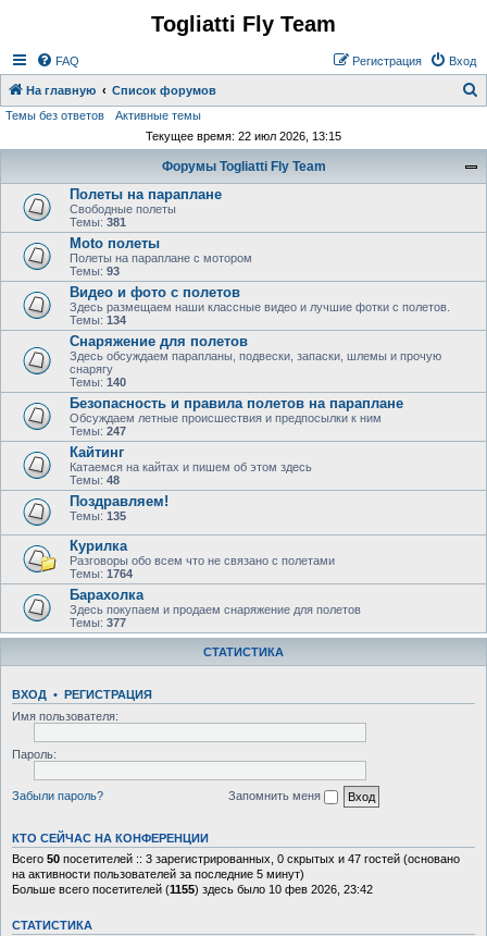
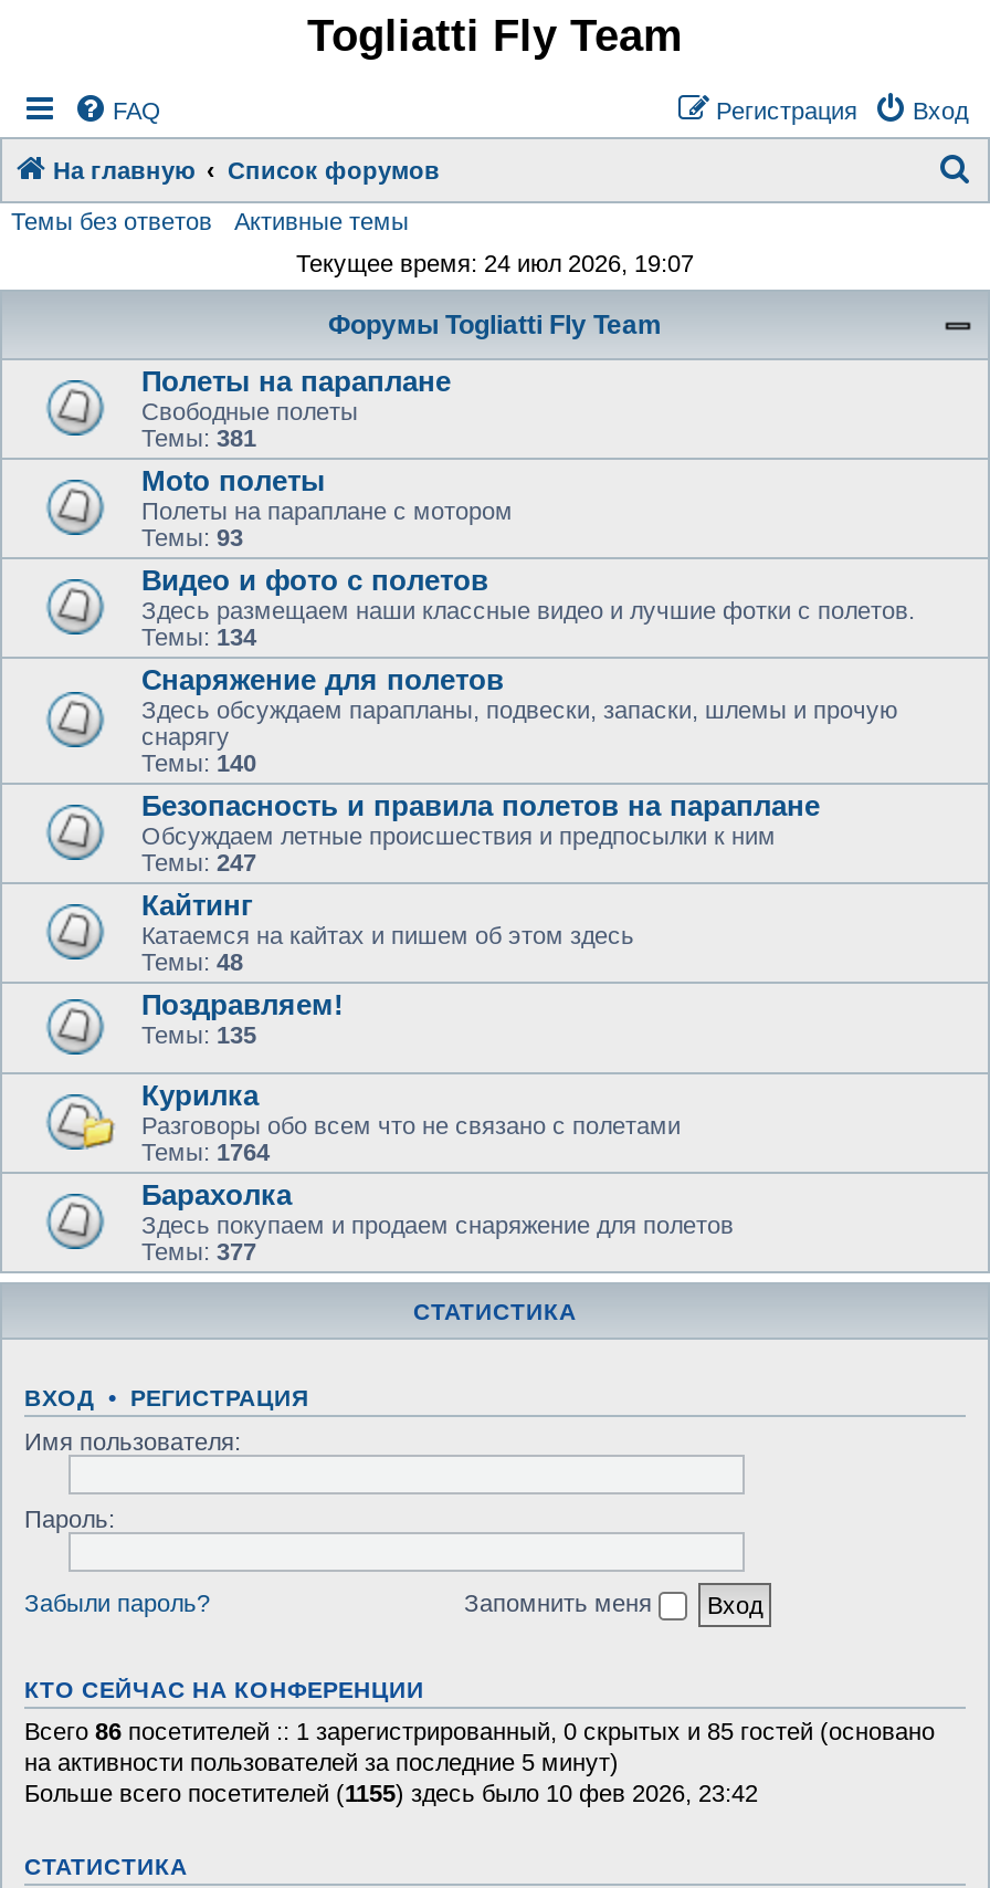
- Текущее время: 22 июл 2026, 13:15
+ Текущее время: 24 июл 2026, 19:07

- Всего 50 посетителей :: 3 зарегистрированных, 0 скрытых и 47 гостей (основано
+ Всего 86 посетителей :: 1 зарегистрированный, 0 скрытых и 85 гостей (основано
